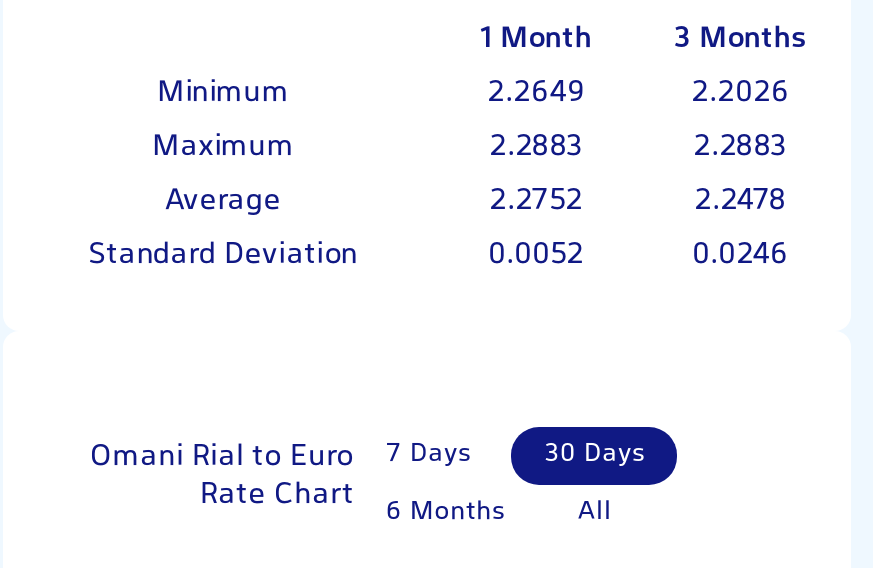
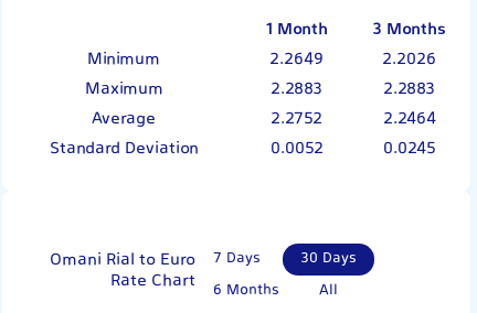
- 2.2478
+ 2.2464

- 0.0246
+ 0.0245
